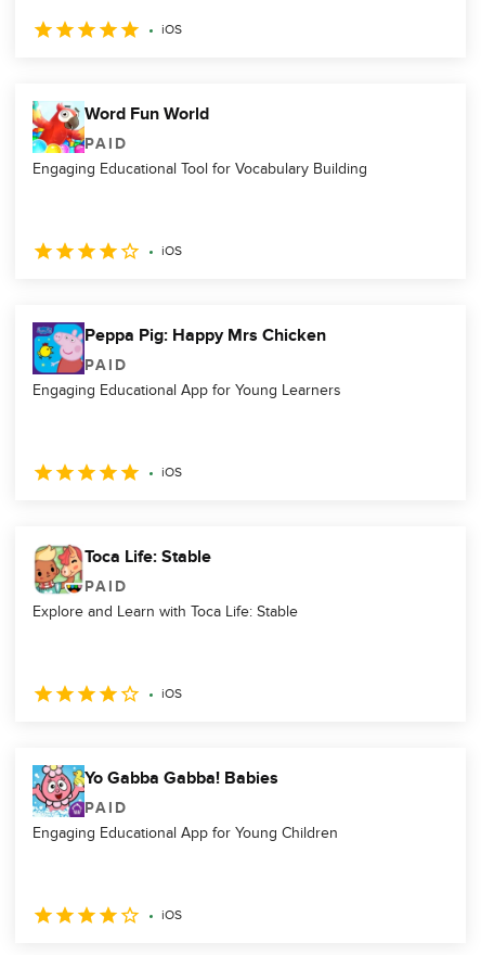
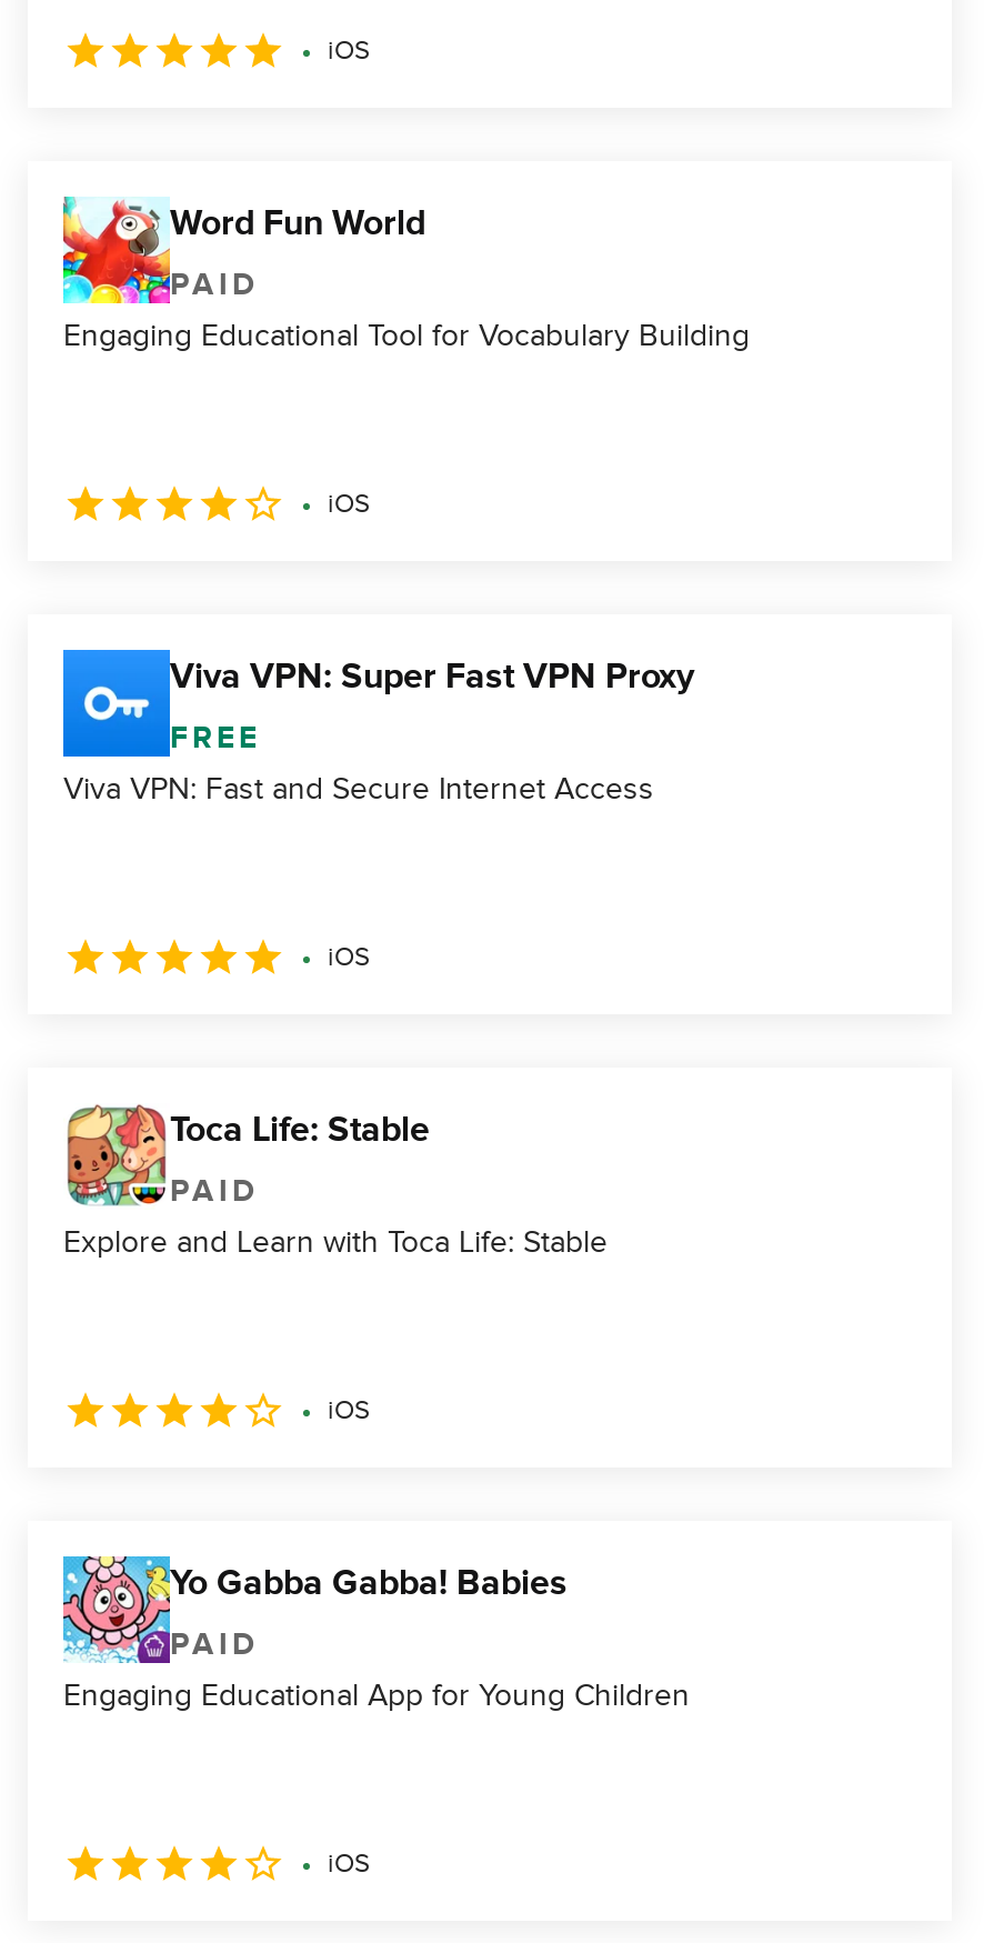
- [image]
- Peppa Pig: Happy Mrs Chicken
- PAID
- Engaging Educational App for Young Learners
+ [image]
+ Viva VPN: Super Fast VPN Proxy
+ FREE
+ Viva VPN: Fast and Secure Internet Access
